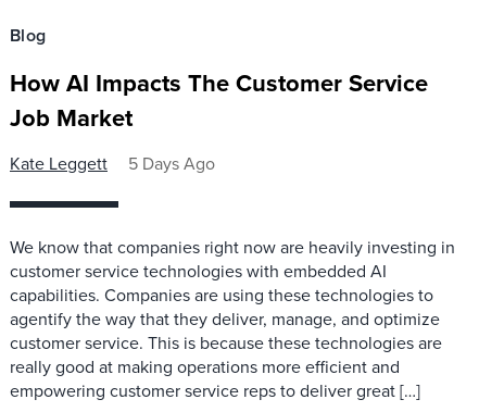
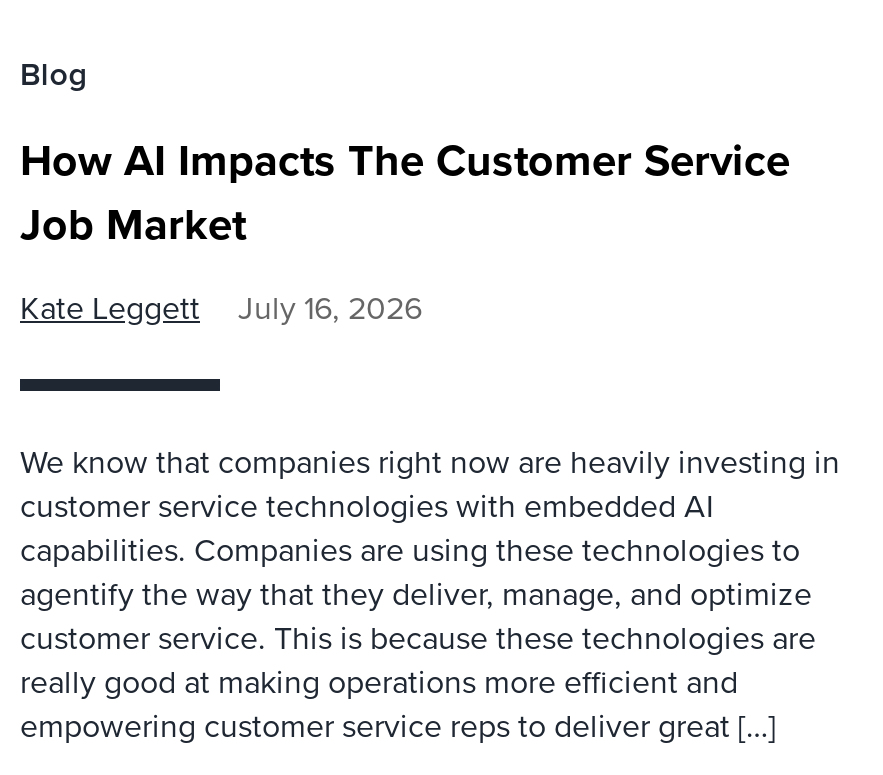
- Kate Leggett 5 Days Ago
+ Kate Leggett July 16, 2026
